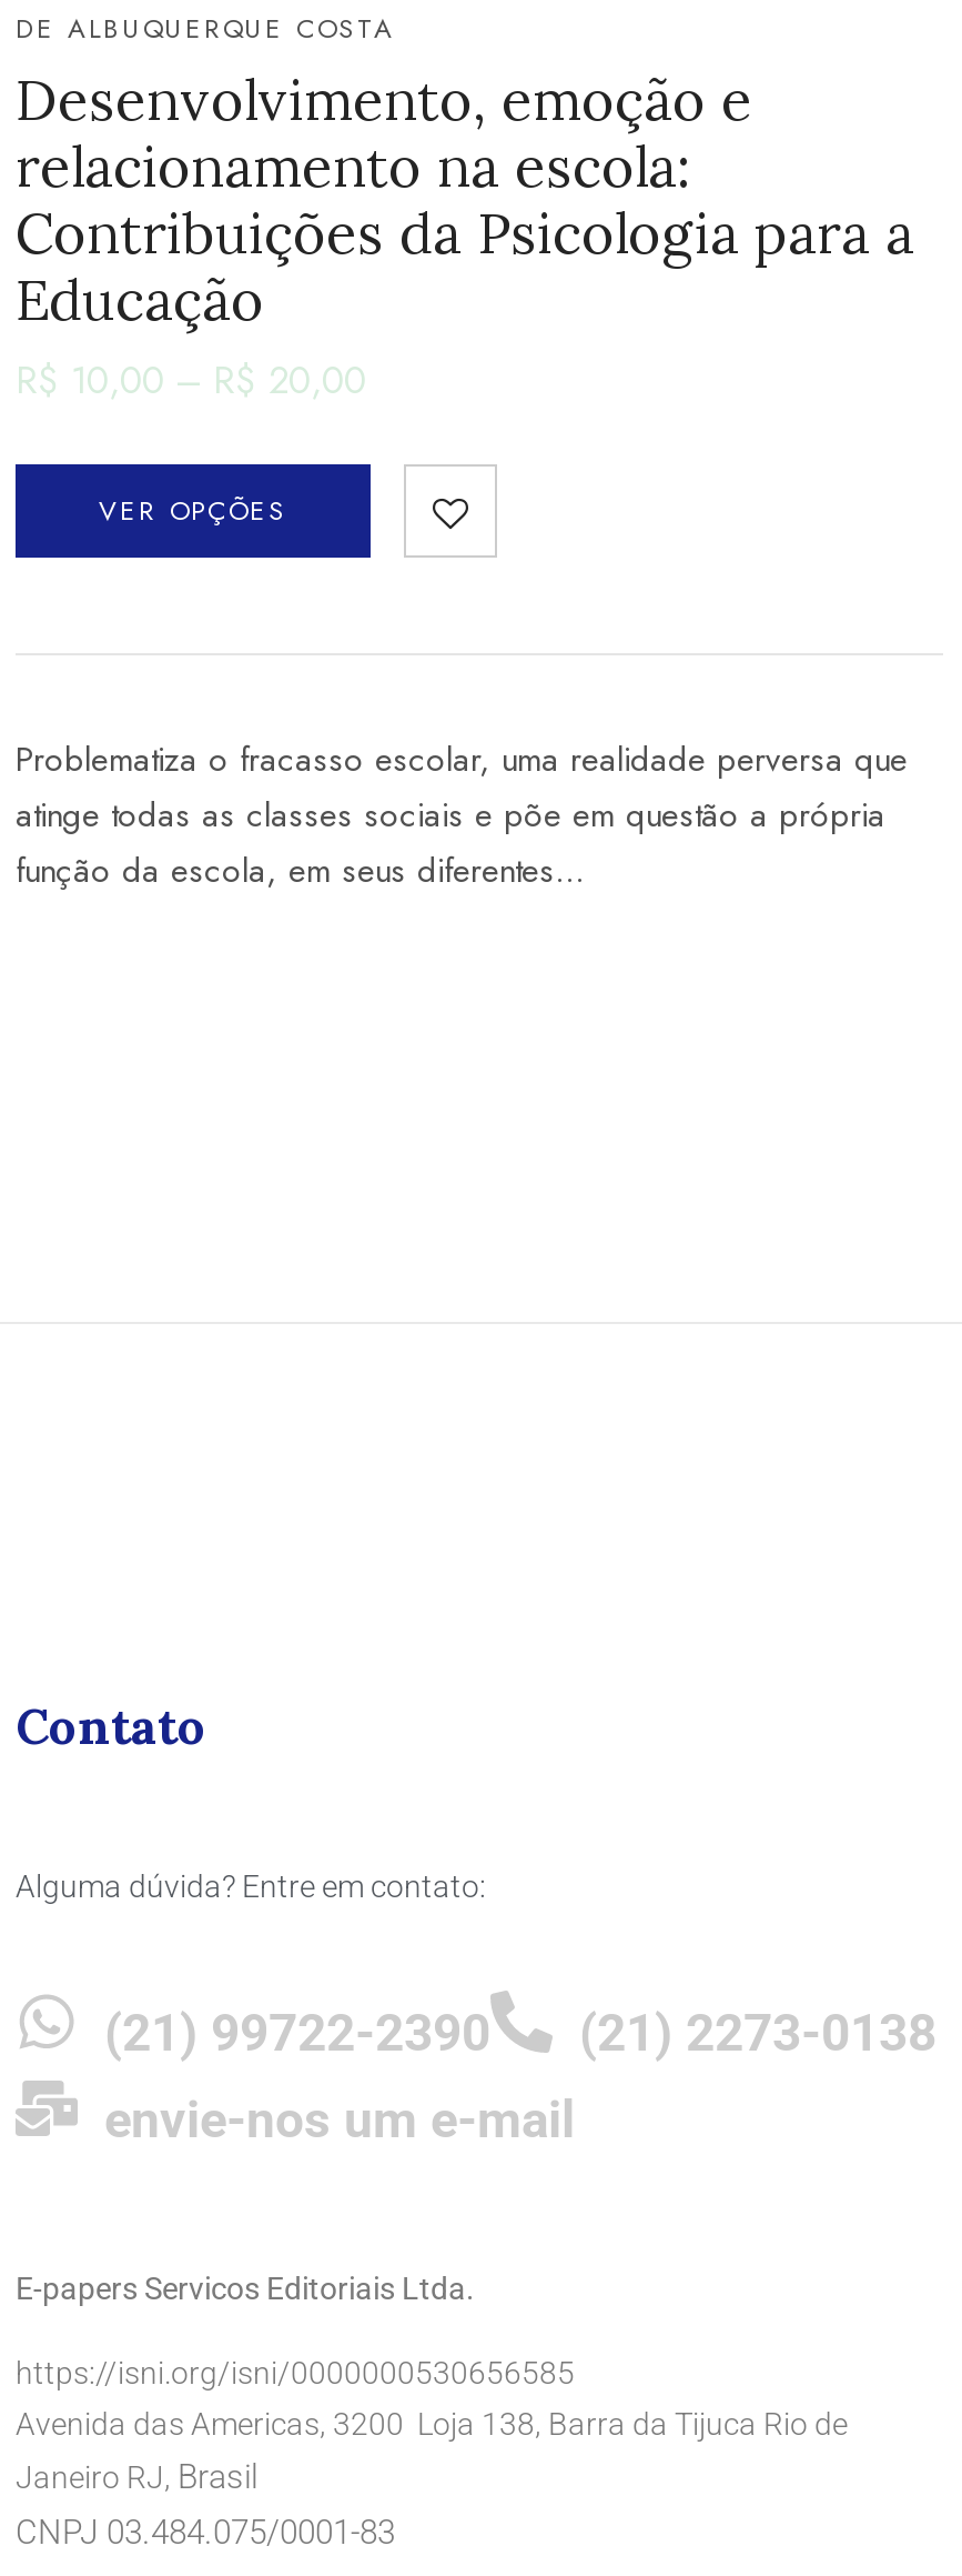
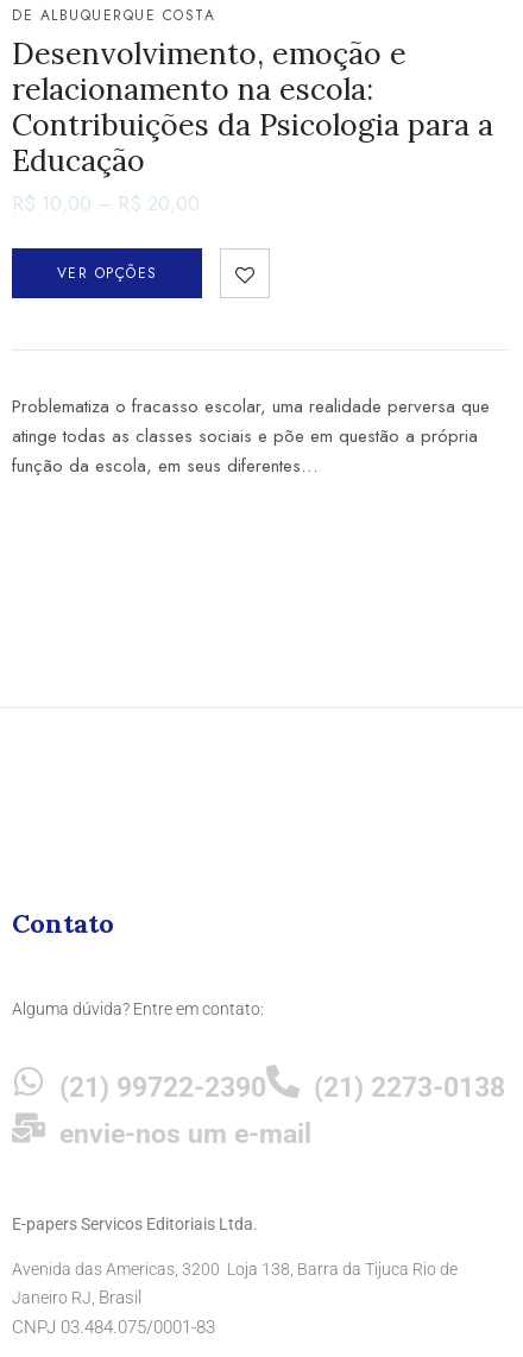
- https://isni.org/isni/0000000530656585
